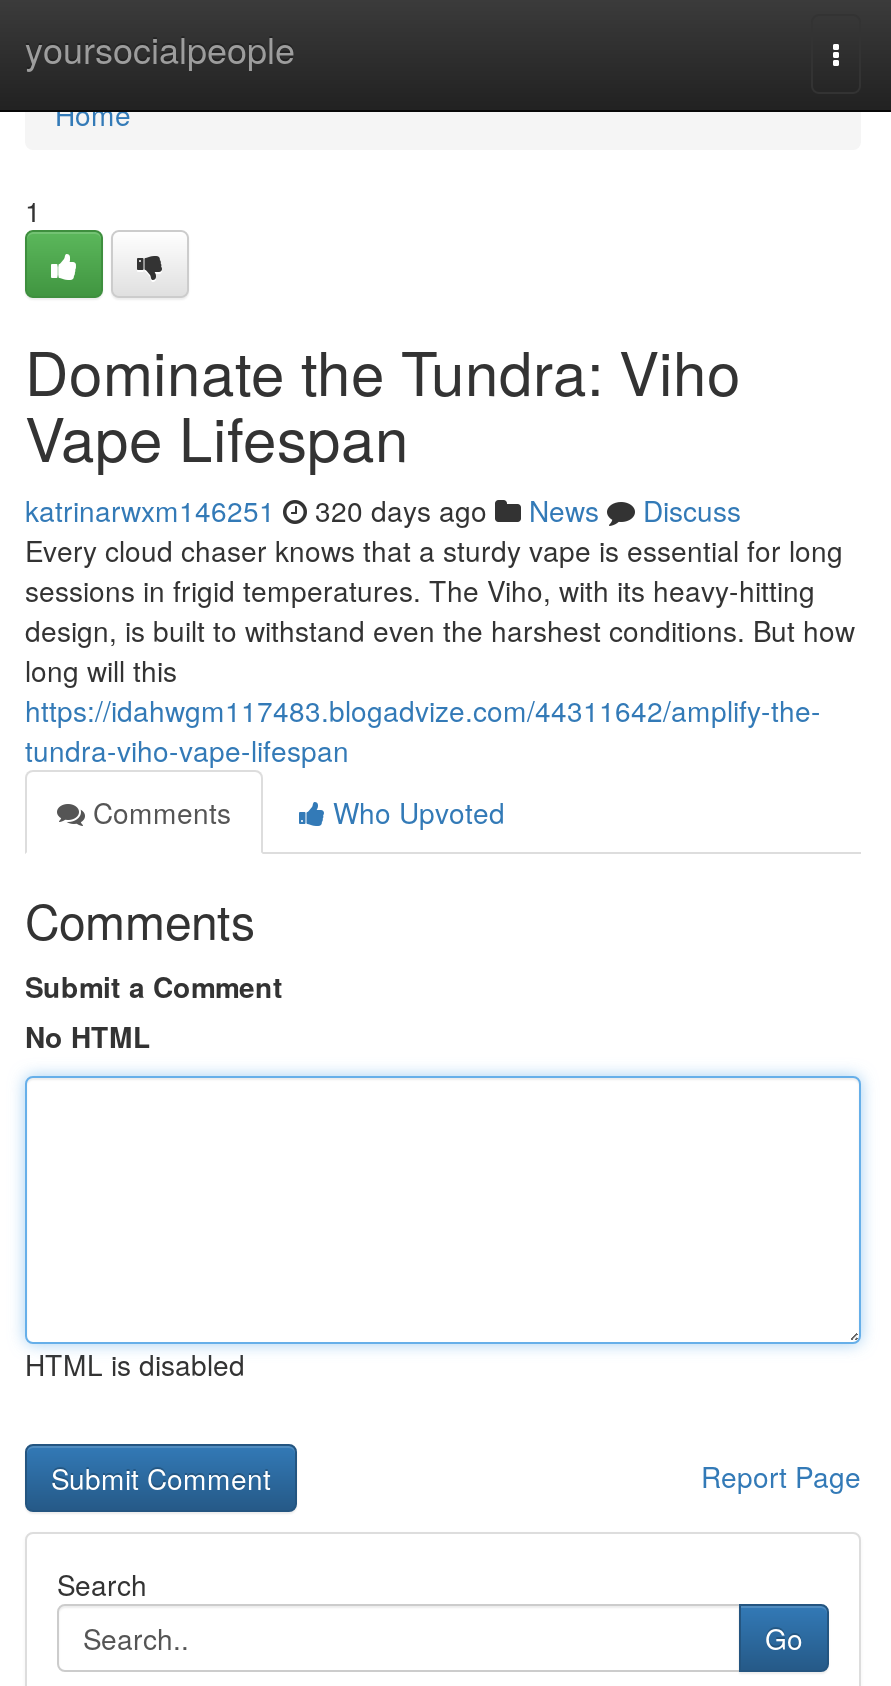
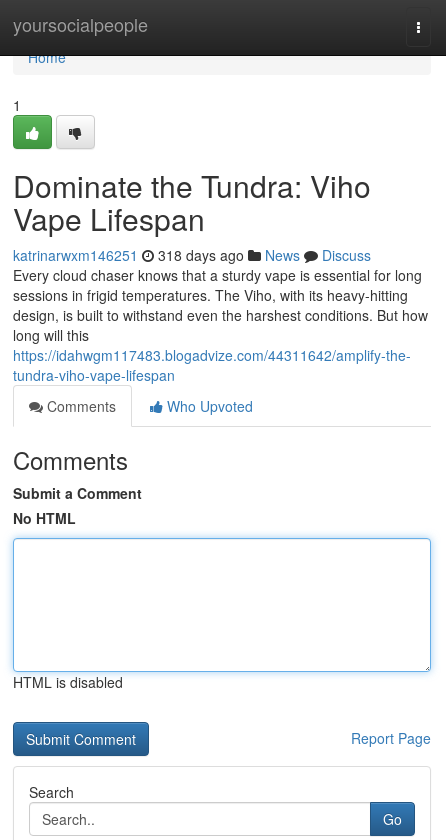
- katrinarwxm146251 320 days ago News Discuss
+ katrinarwxm146251 318 days ago News Discuss
